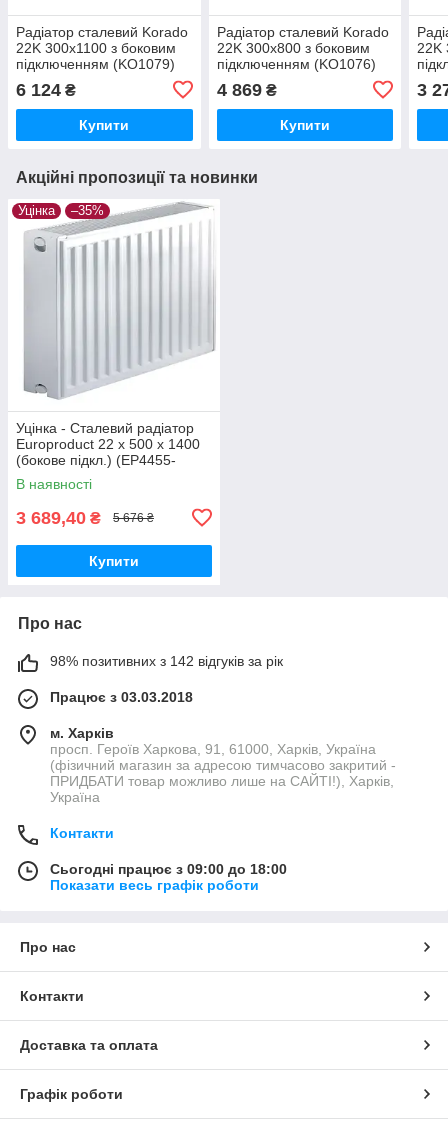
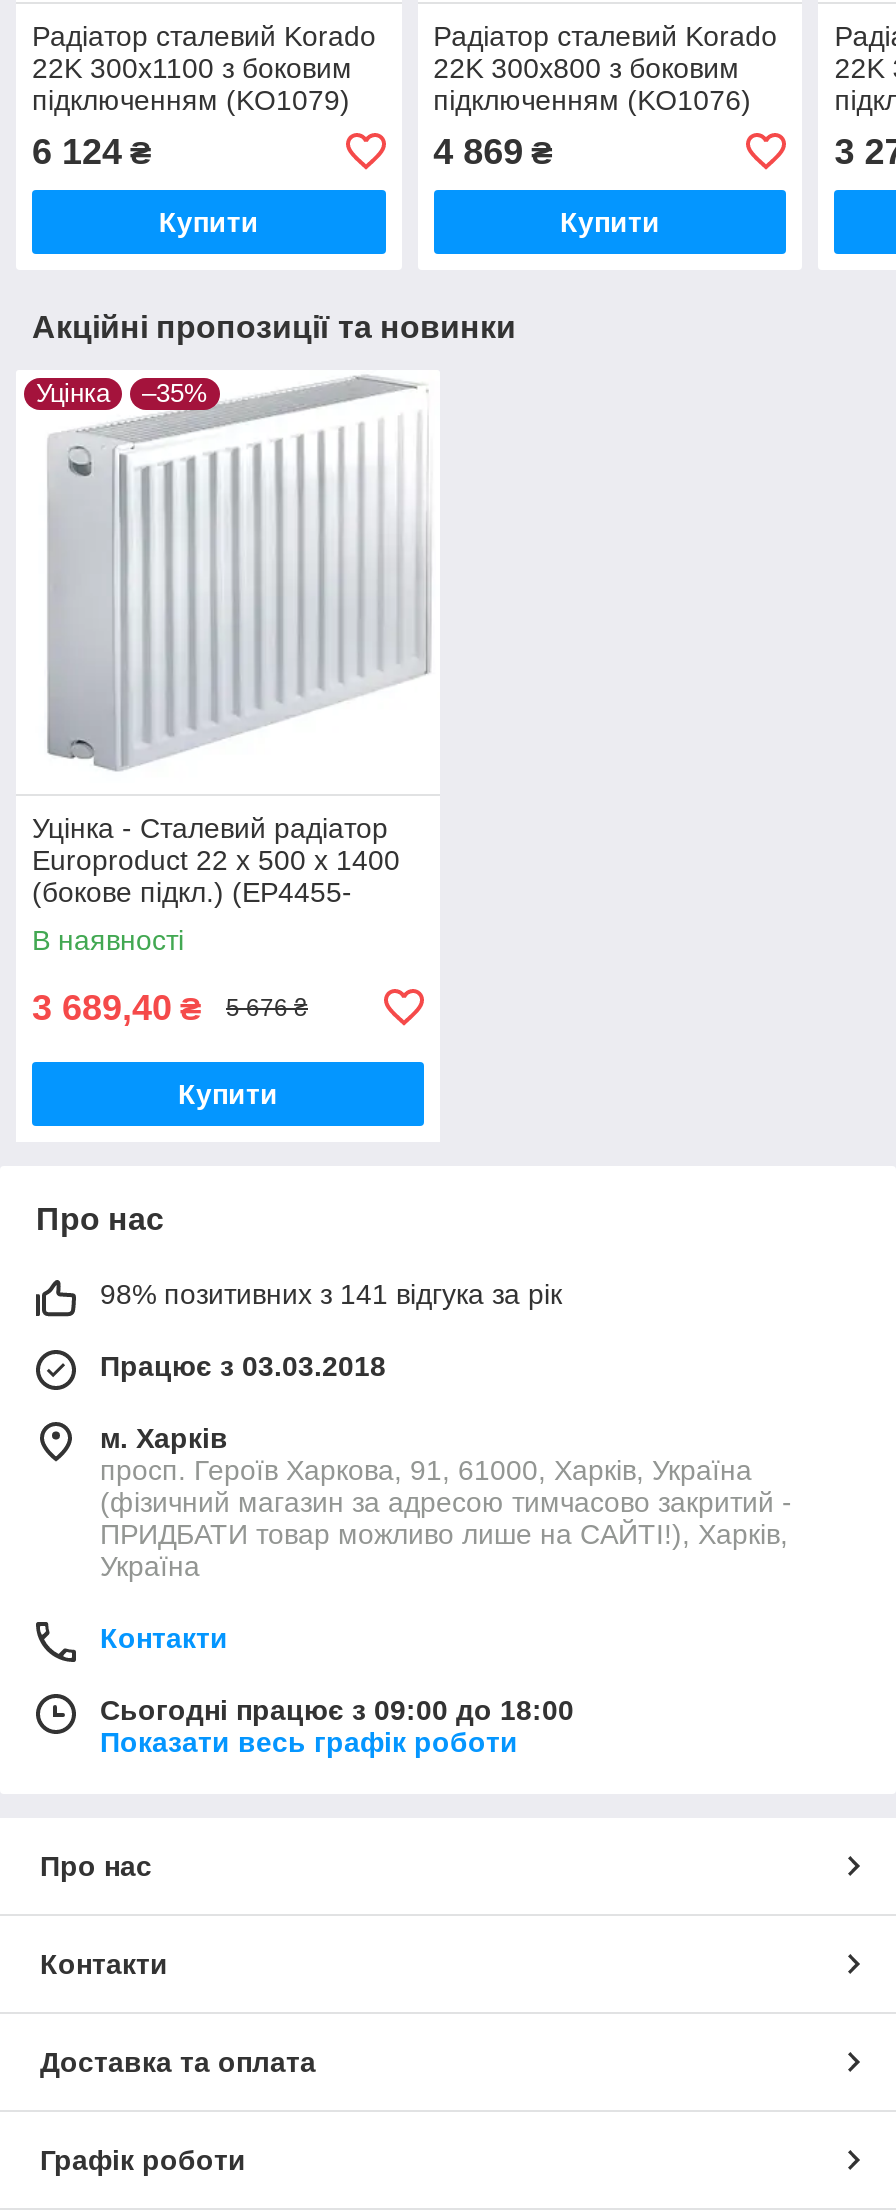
- 98% позитивних з 142 відгуків за рік
+ 98% позитивних з 141 відгука за рік
